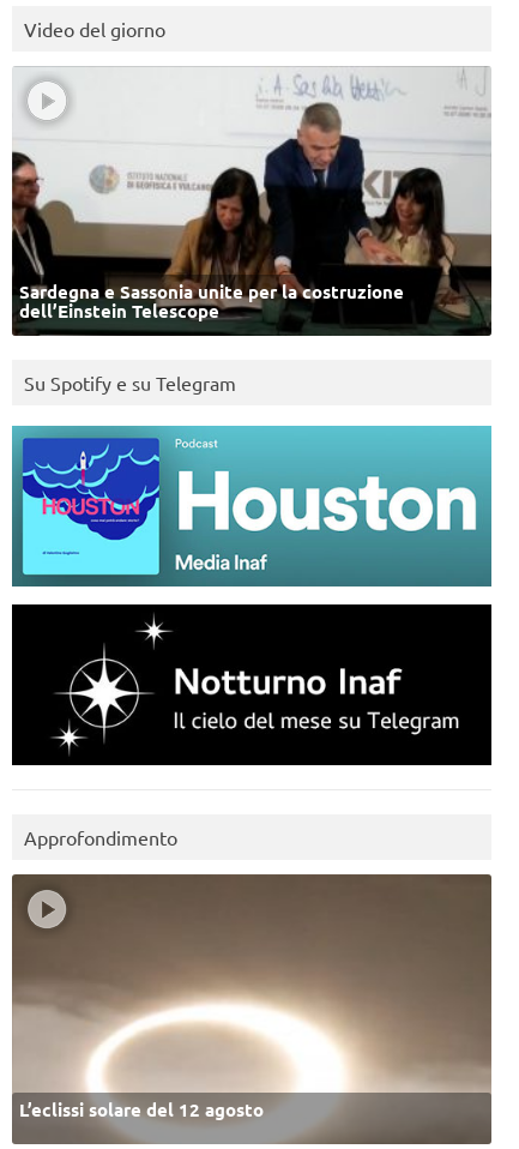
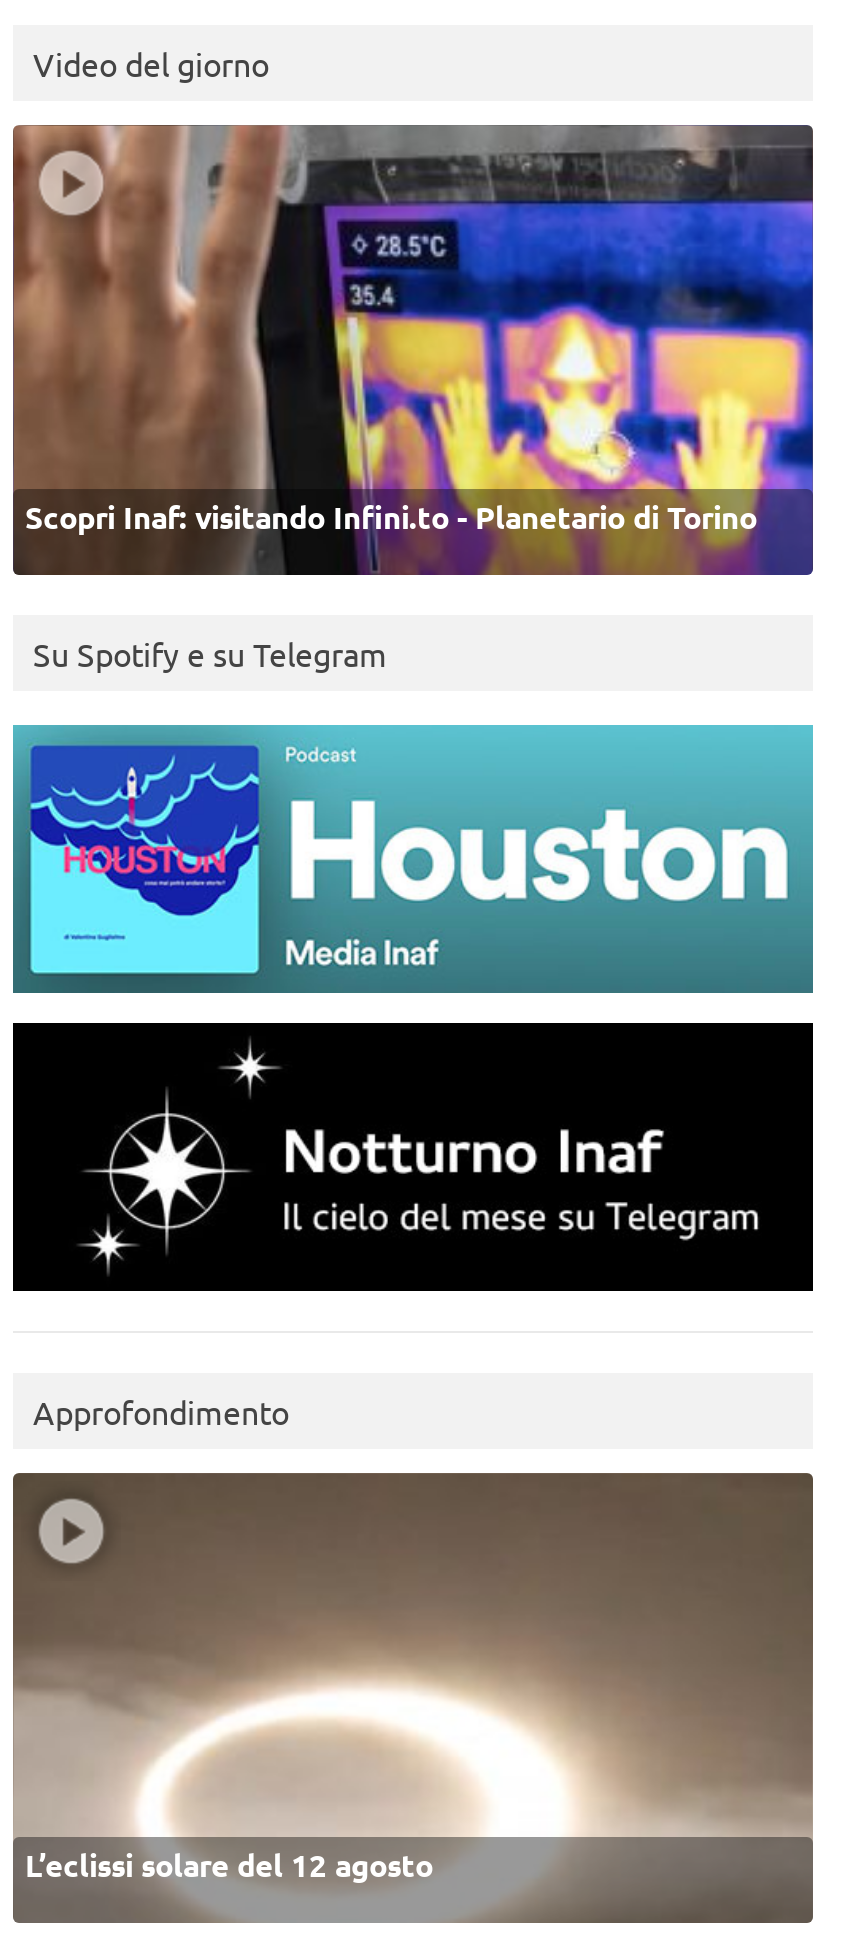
- [image]
- Sardegna e Sassonia unite per la costruzione
- dell’Einstein Telescope
+ [image]
+ Scopri Inaf: visitando Infini.to - Planetario di Torino
